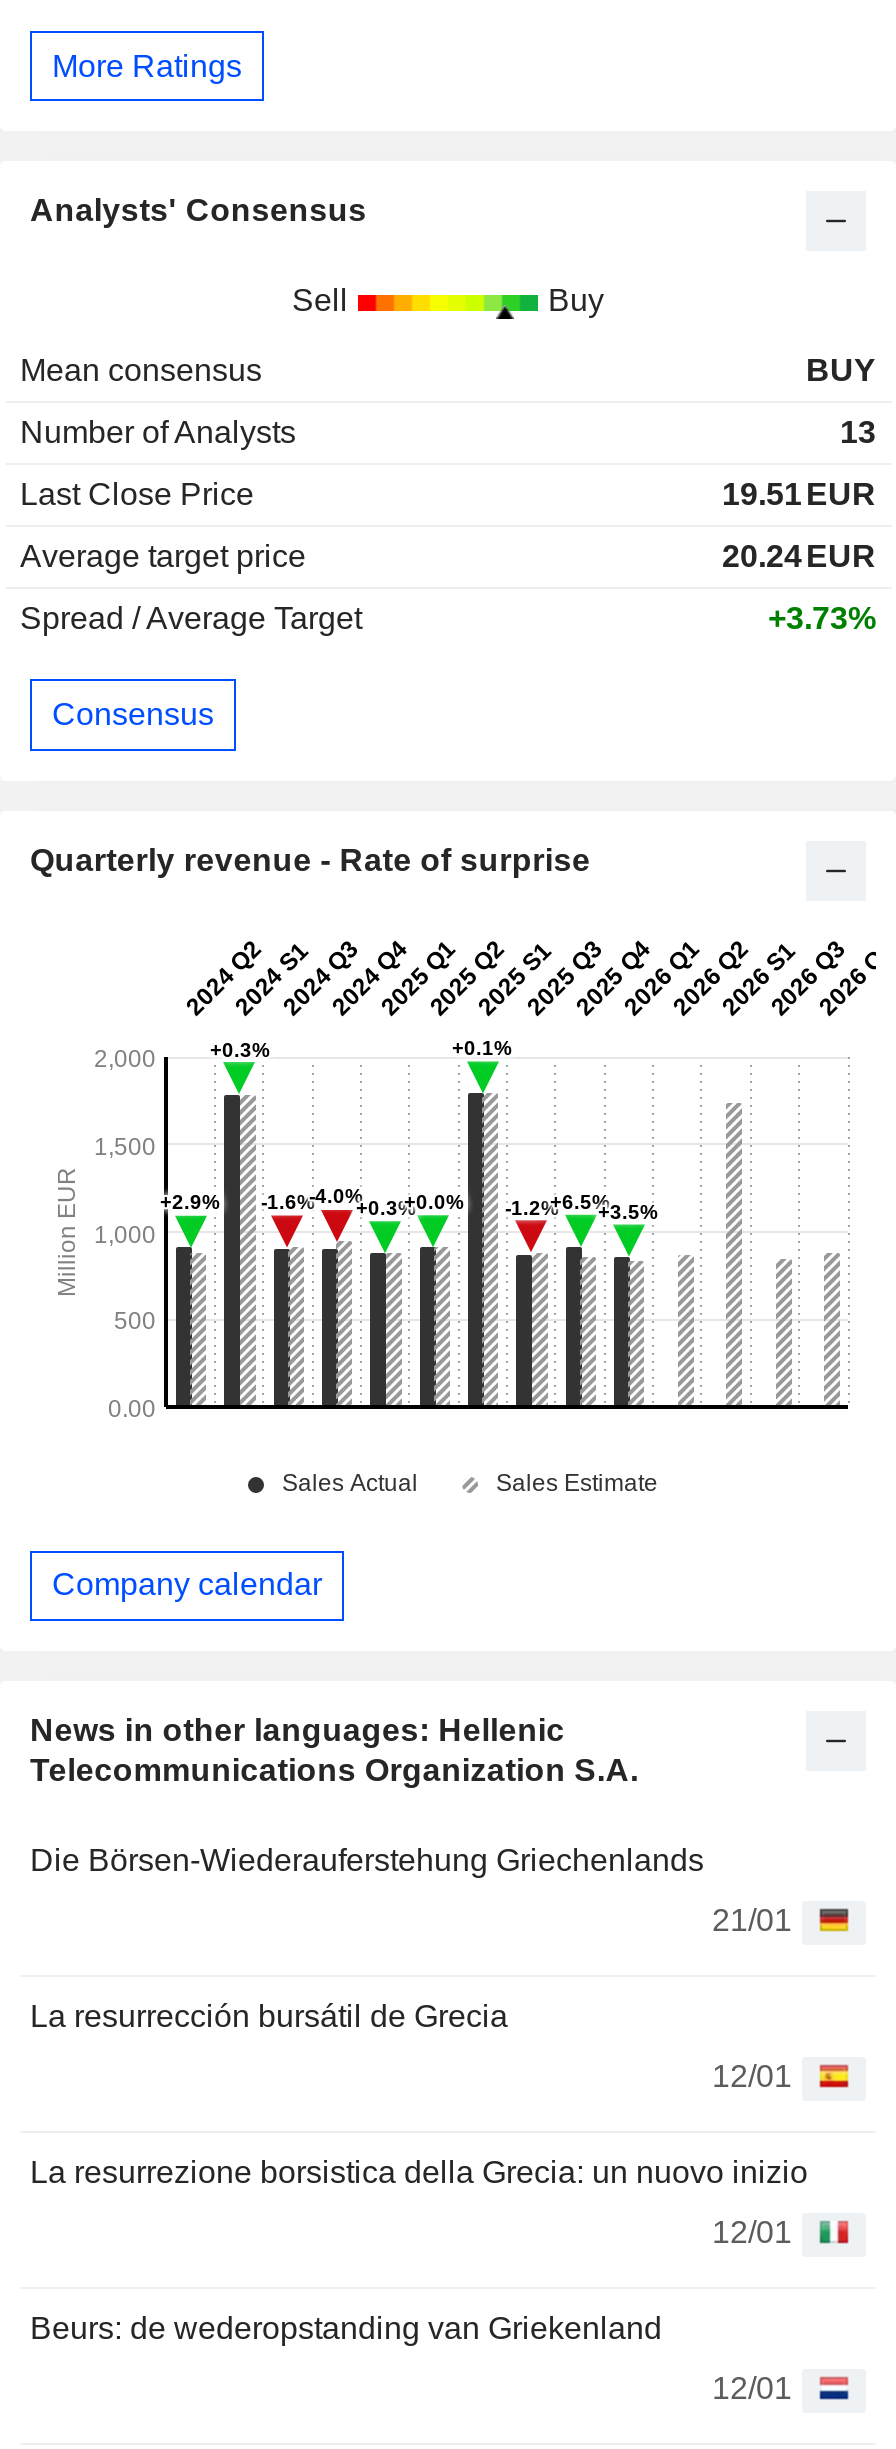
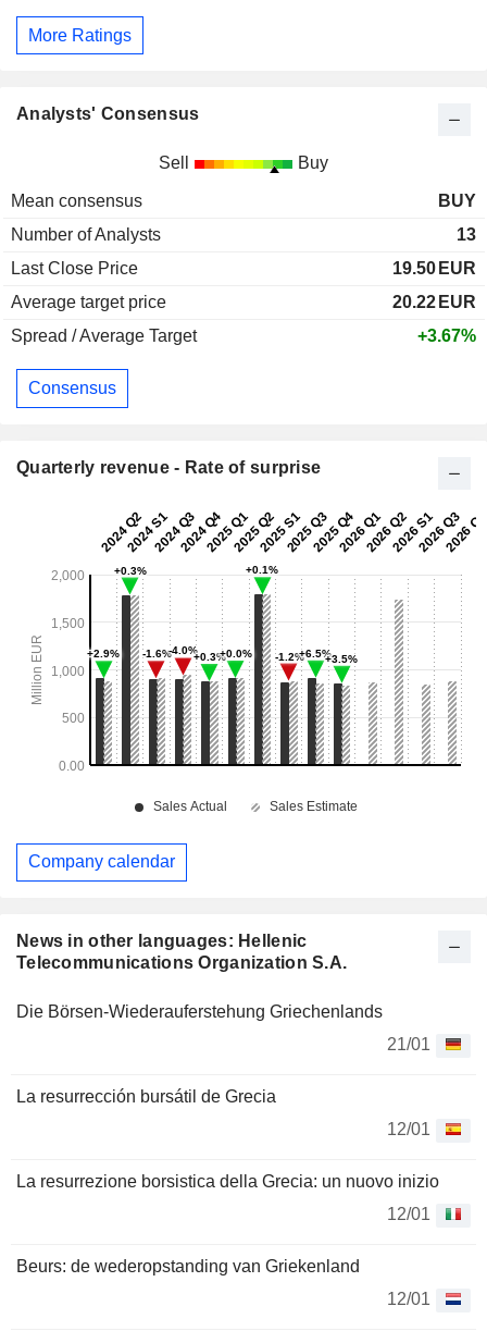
- 19.51 EUR
+ 19.50 EUR

- 20.24 EUR
+ 20.22 EUR

- +3.73%
+ +3.67%
